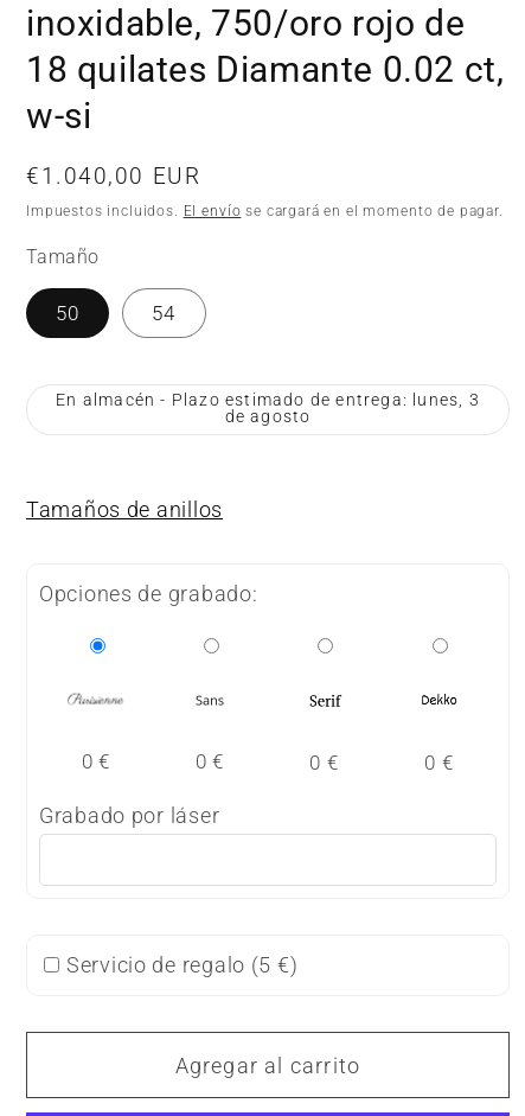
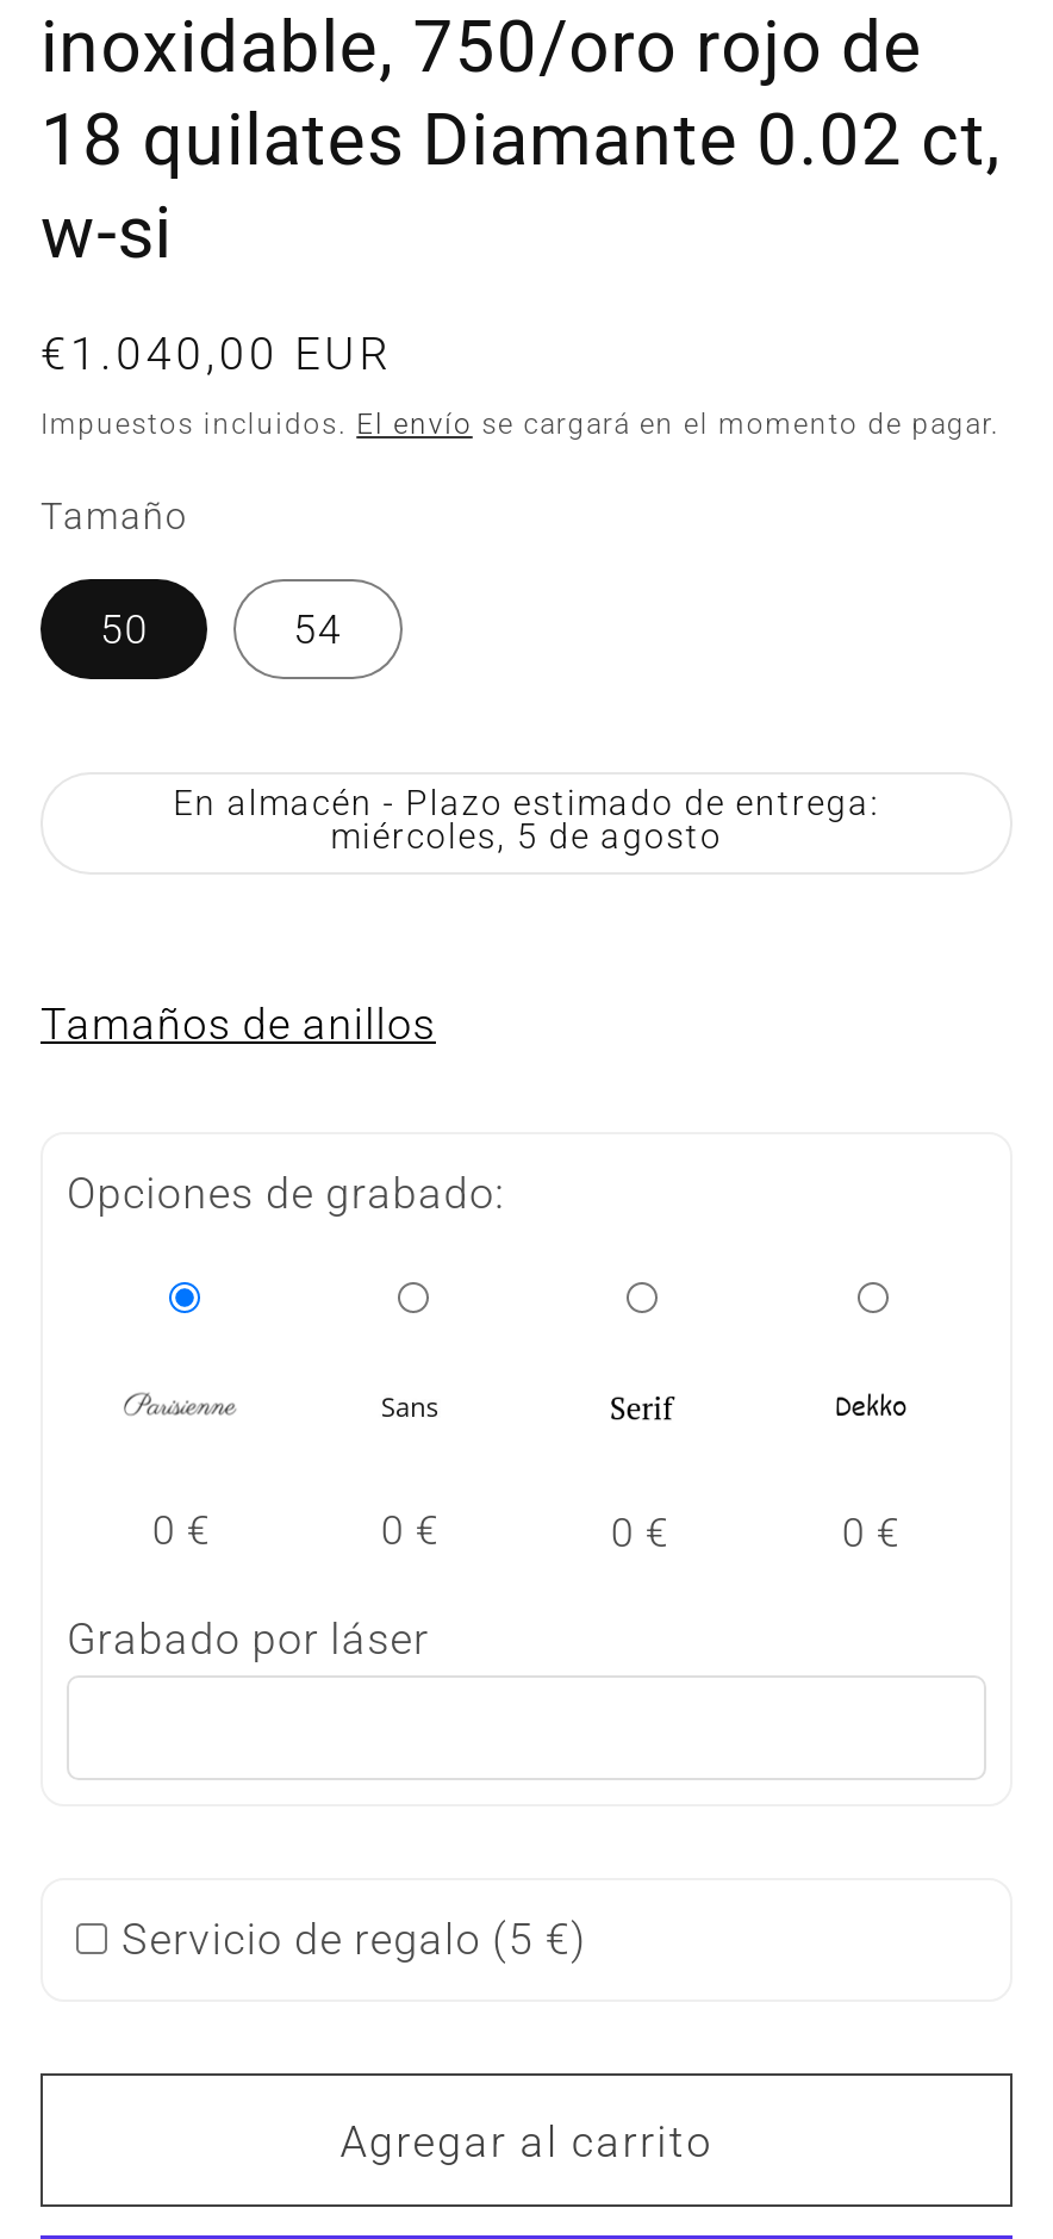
- En almacén - Plazo estimado de entrega: lunes, 3
- de agosto
+ En almacén - Plazo estimado de entrega:
+ miércoles, 5 de agosto
